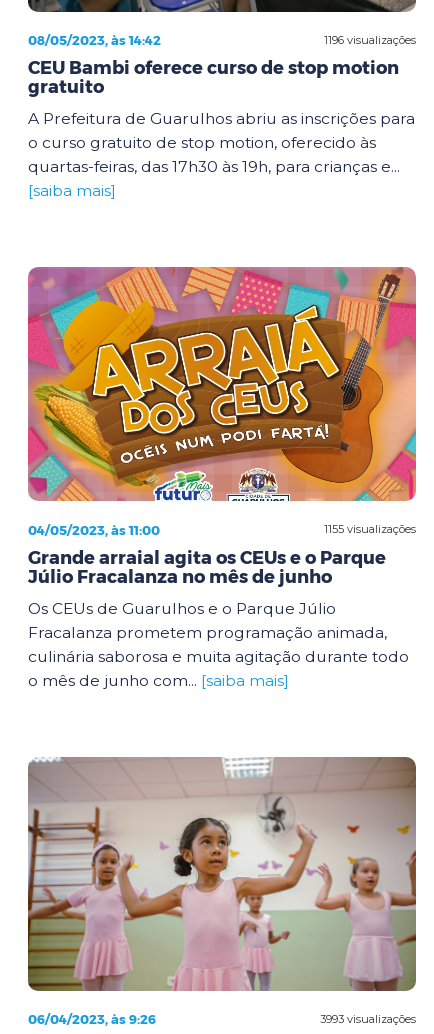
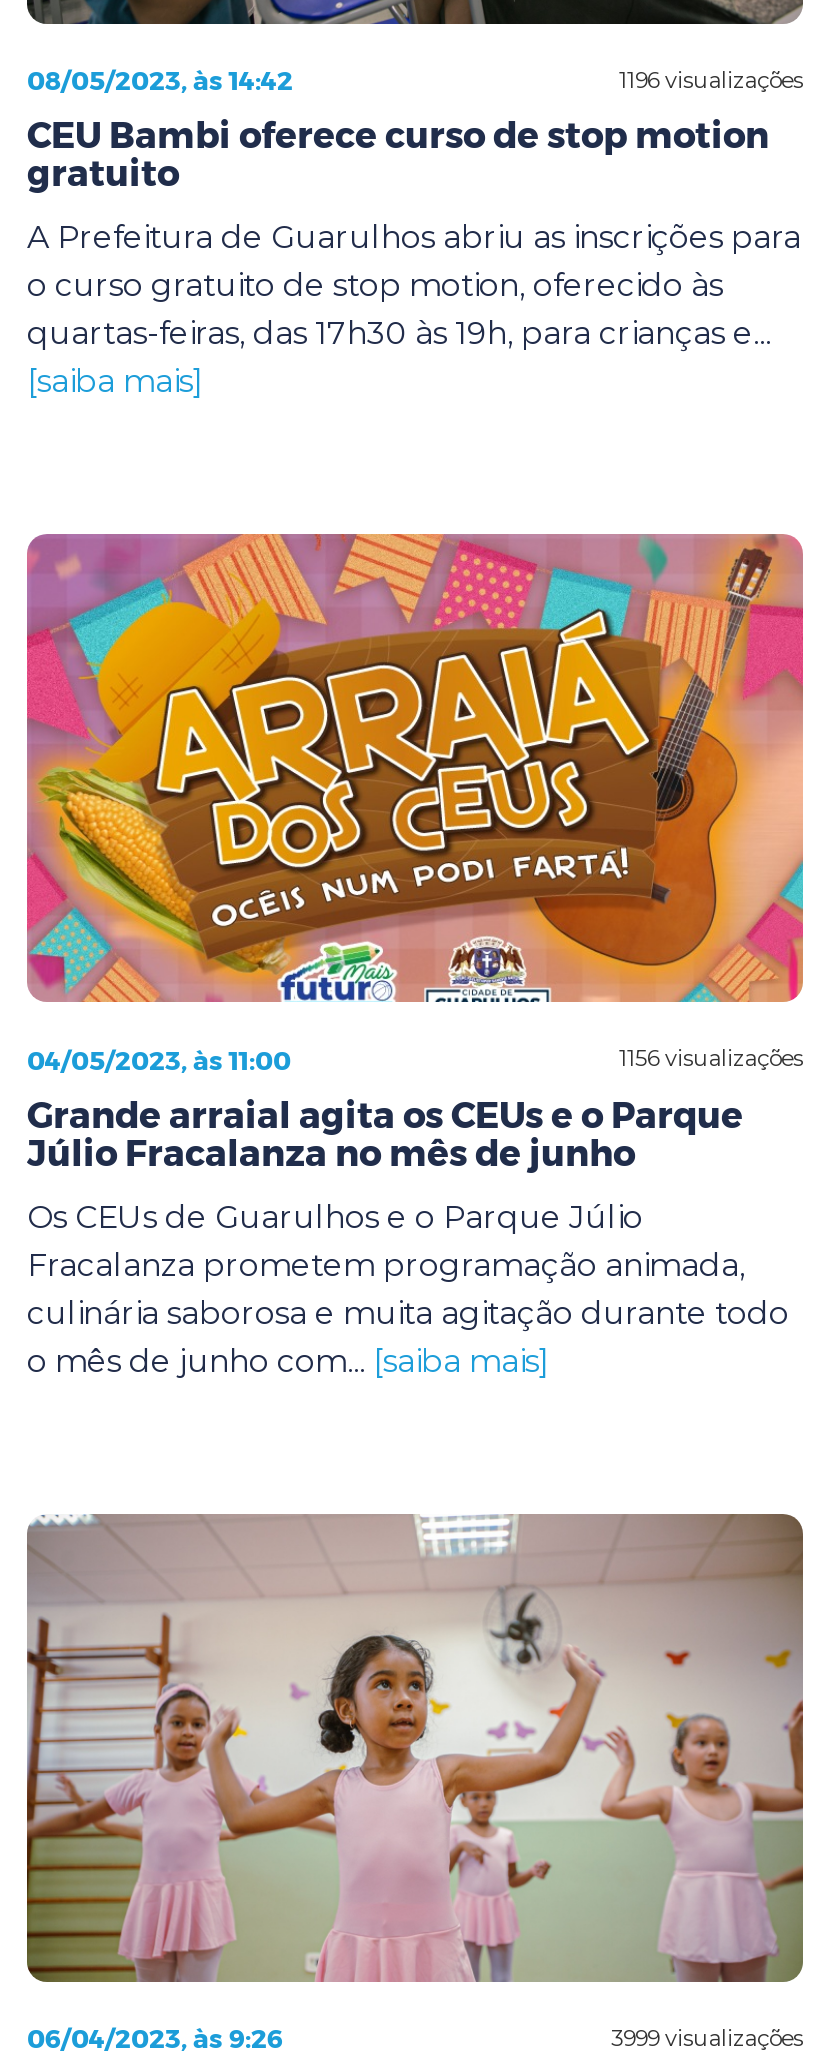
- 1155 visualizações
+ 1156 visualizações

- 3993 visualizações
+ 3999 visualizações
